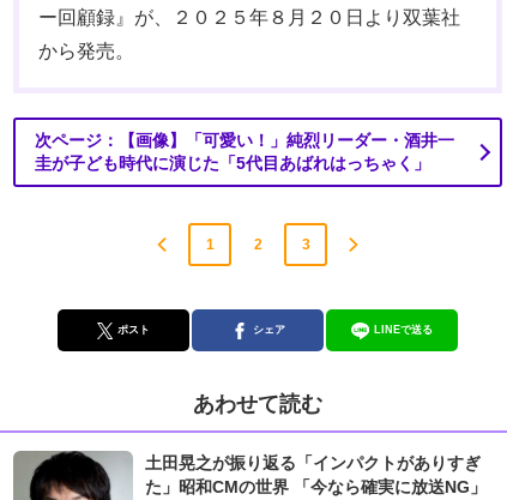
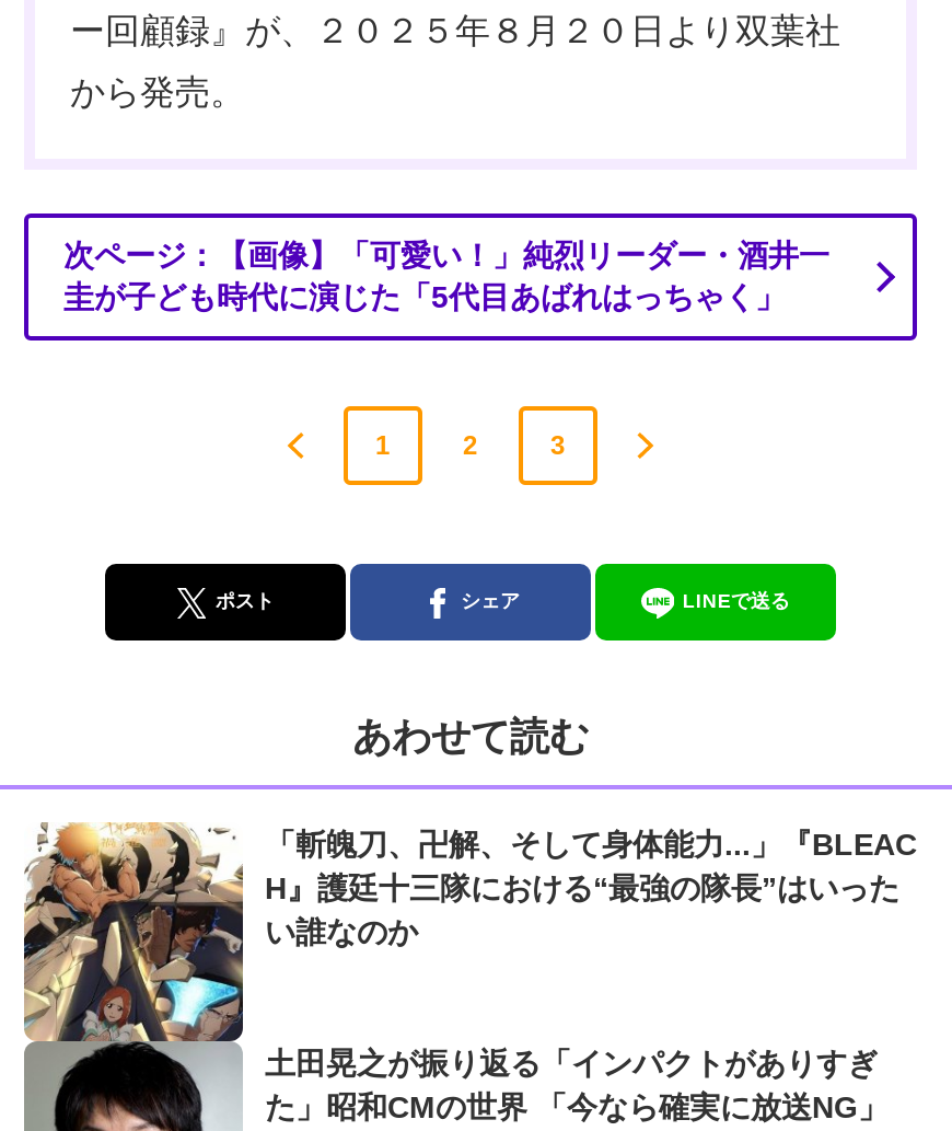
+ [image]
+ 「斬魄刀、卍解、そして身体能力...」『BLEAC
+ H』護廷十三隊における“最強の隊長”はいった
+ い誰なのか
